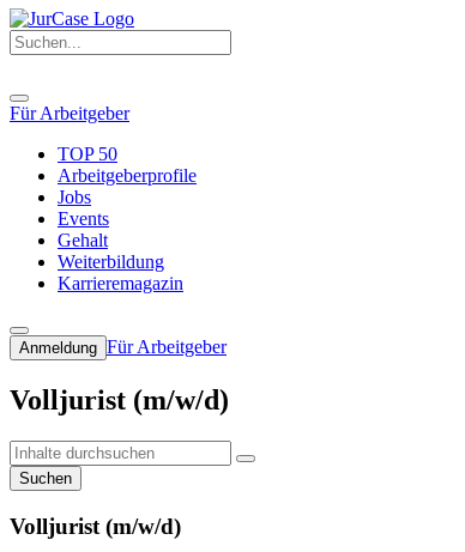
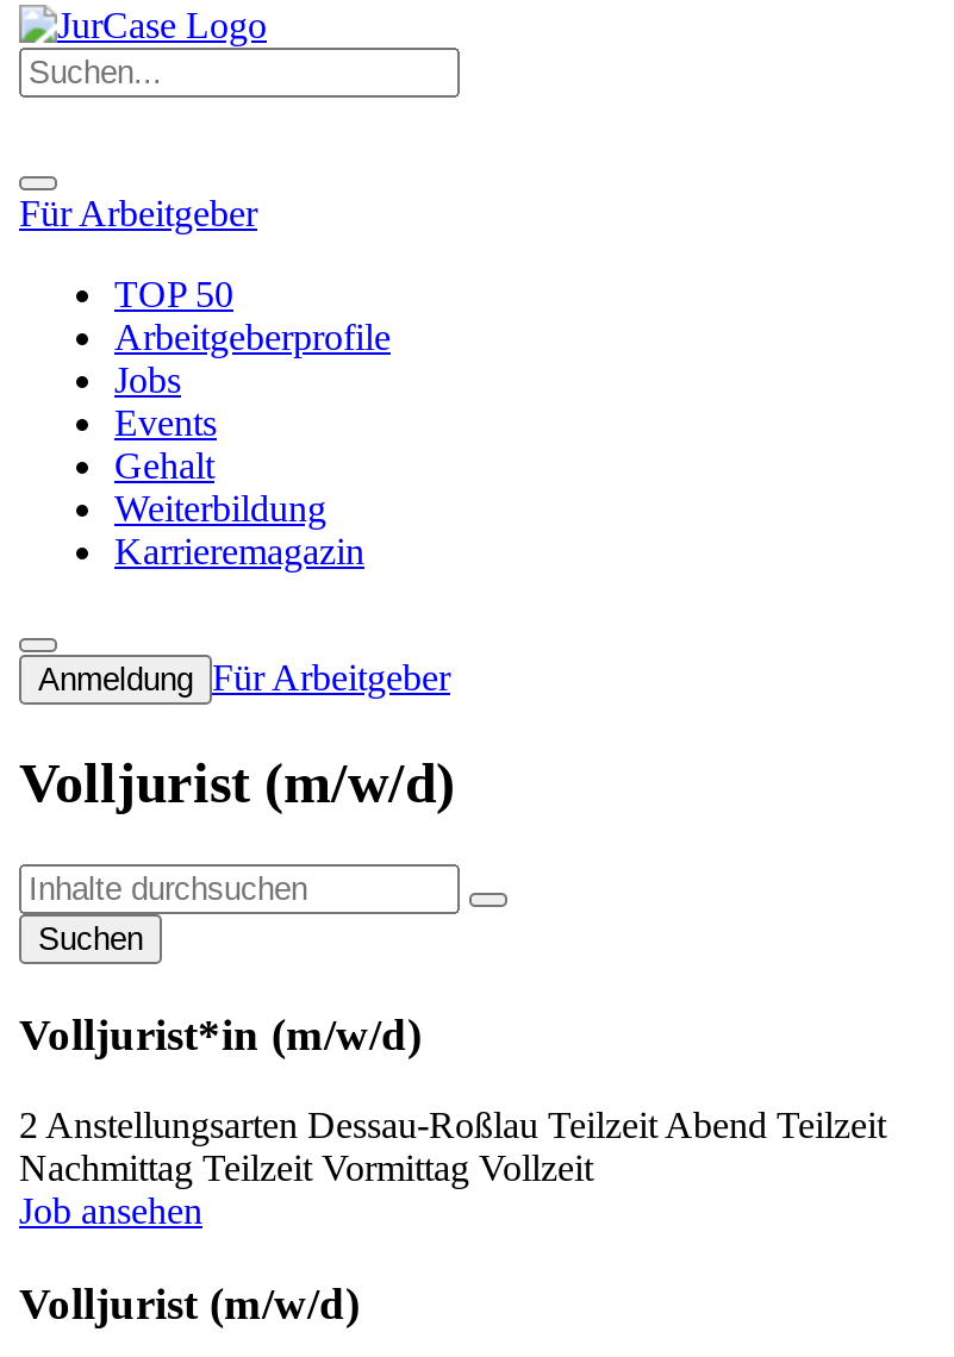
+ Volljurist*in (m/w/d)
+ 2 Anstellungsarten Dessau-Roßlau Teilzeit Abend Teilzeit
+ Nachmittag Teilzeit Vormittag Vollzeit
+ Job ansehen
